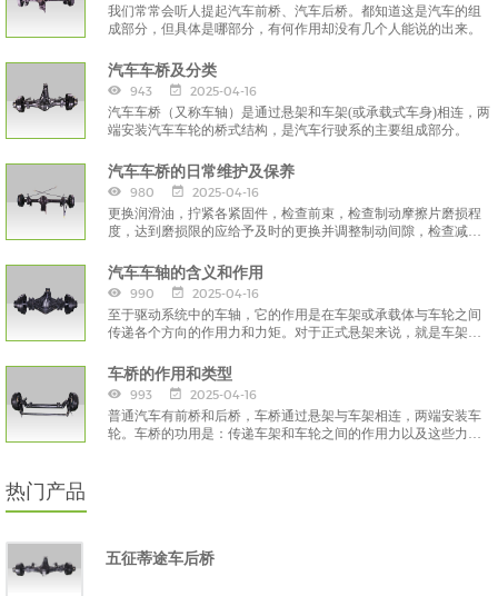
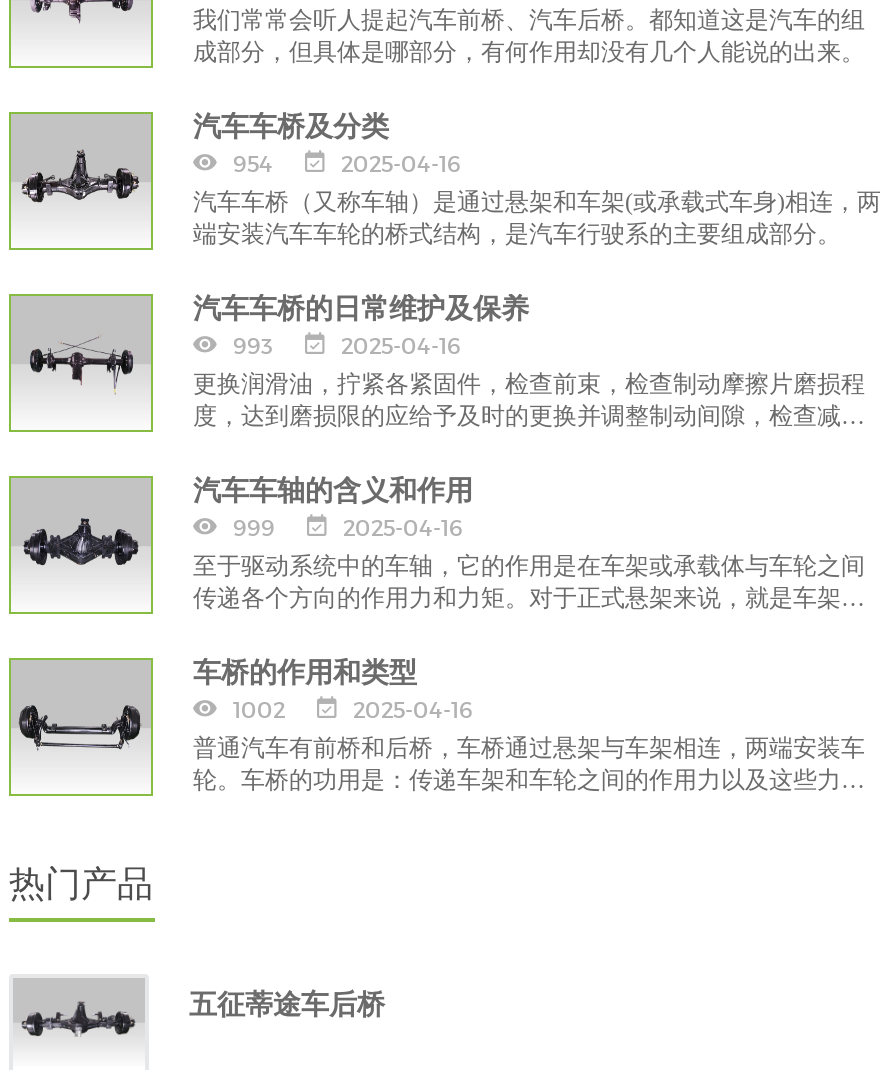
- 943
+ 954

- 980
+ 993

- 990
+ 999

- 993
+ 1002
